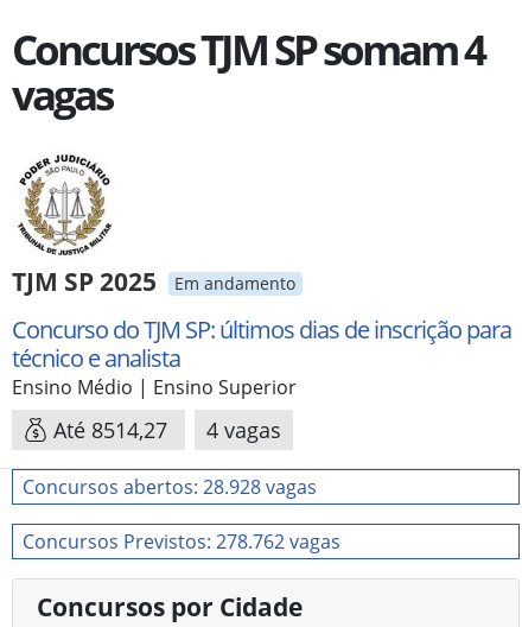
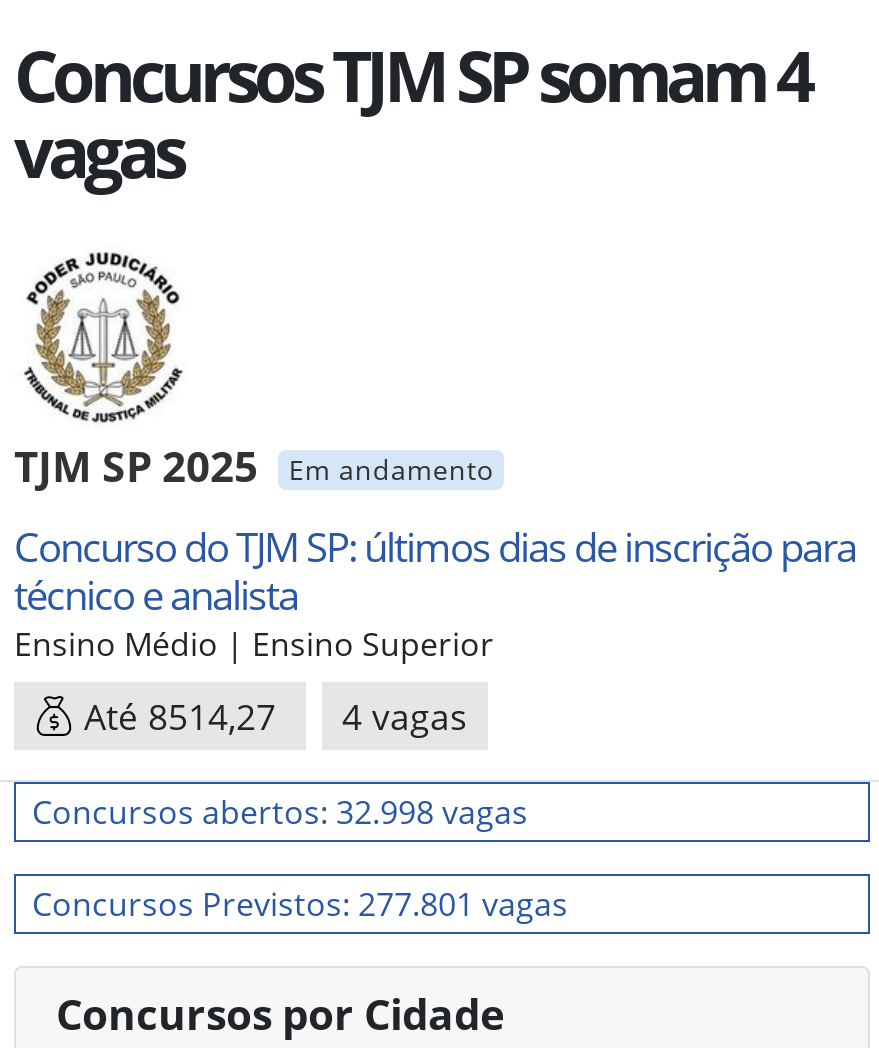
- Concursos abertos: 28.928 vagas
+ Concursos abertos: 32.998 vagas

- Concursos Previstos: 278.762 vagas
+ Concursos Previstos: 277.801 vagas
